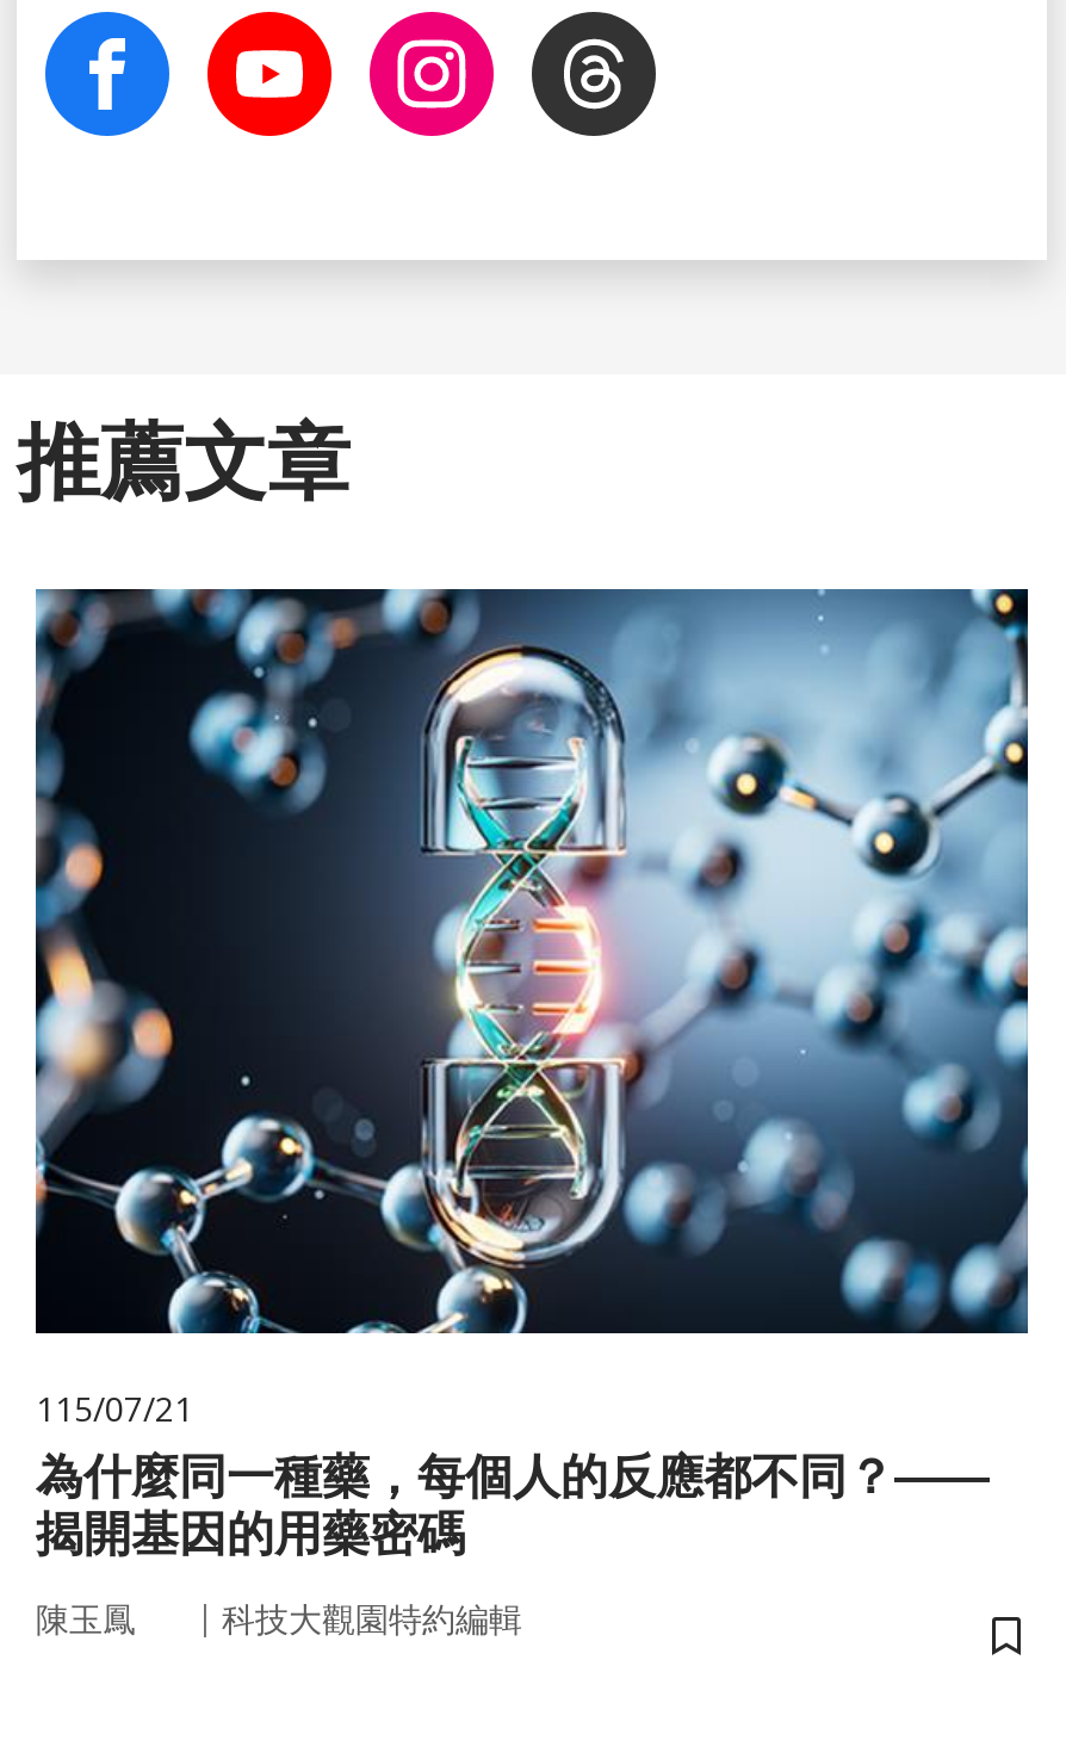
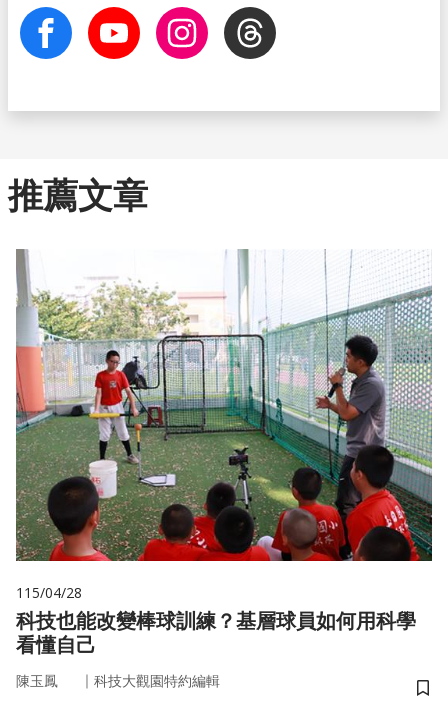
- [image]
- 115/07/21
- 為什麼同一種藥，每個人的反應都不同？——
- 揭開基因的用藥密碼
+ [image]
+ 115/04/28
+ 科技也能改變棒球訓練？基層球員如何用科學
+ 看懂自己
